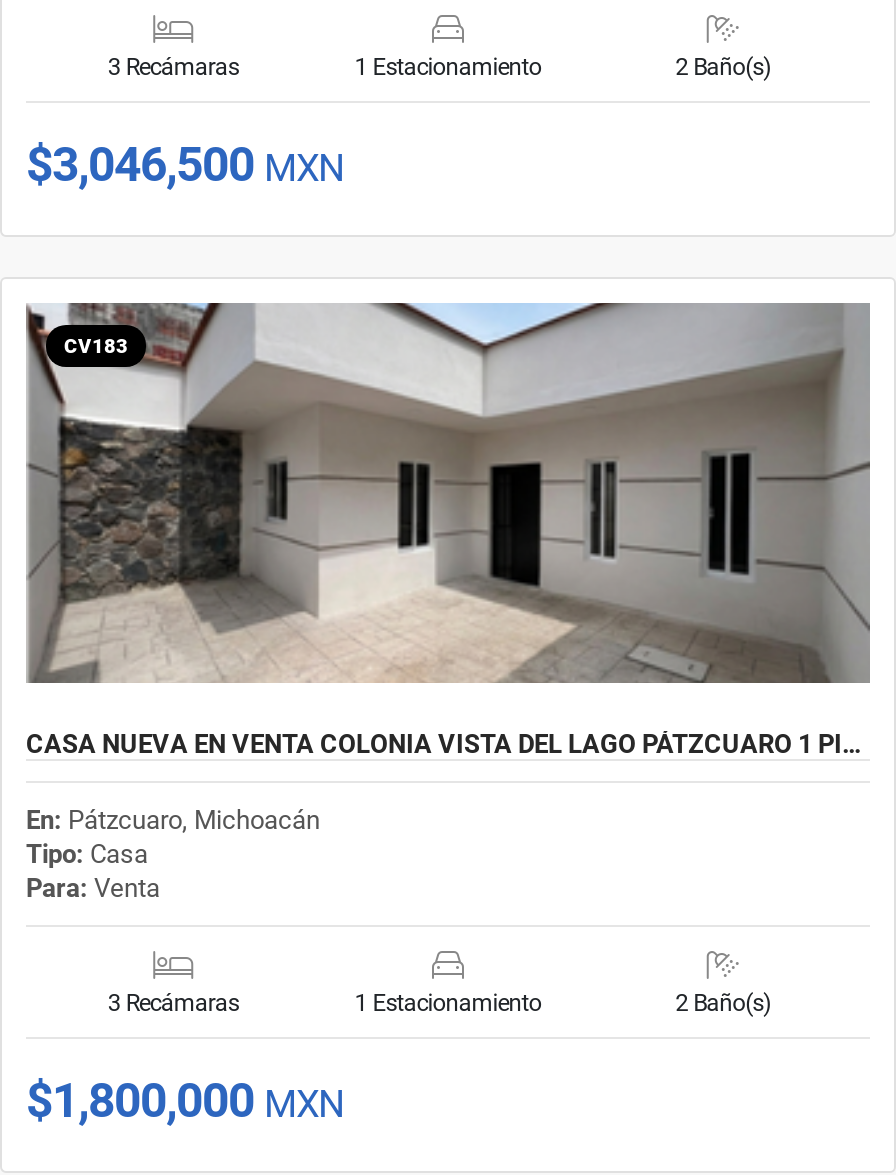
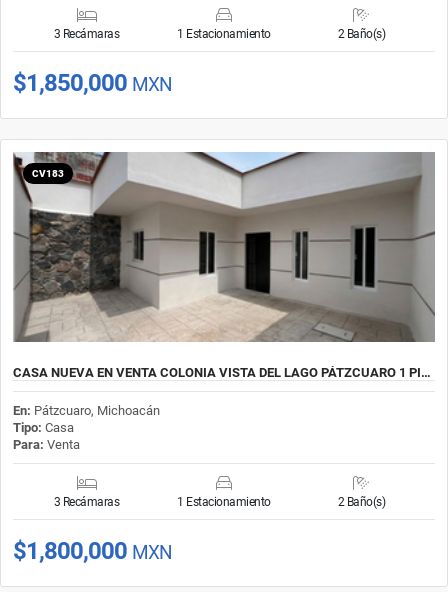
- $3,046,500 MXN
+ $1,850,000 MXN
